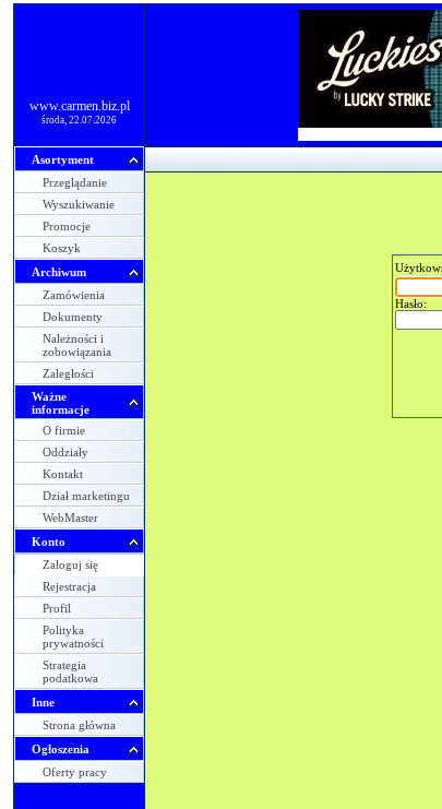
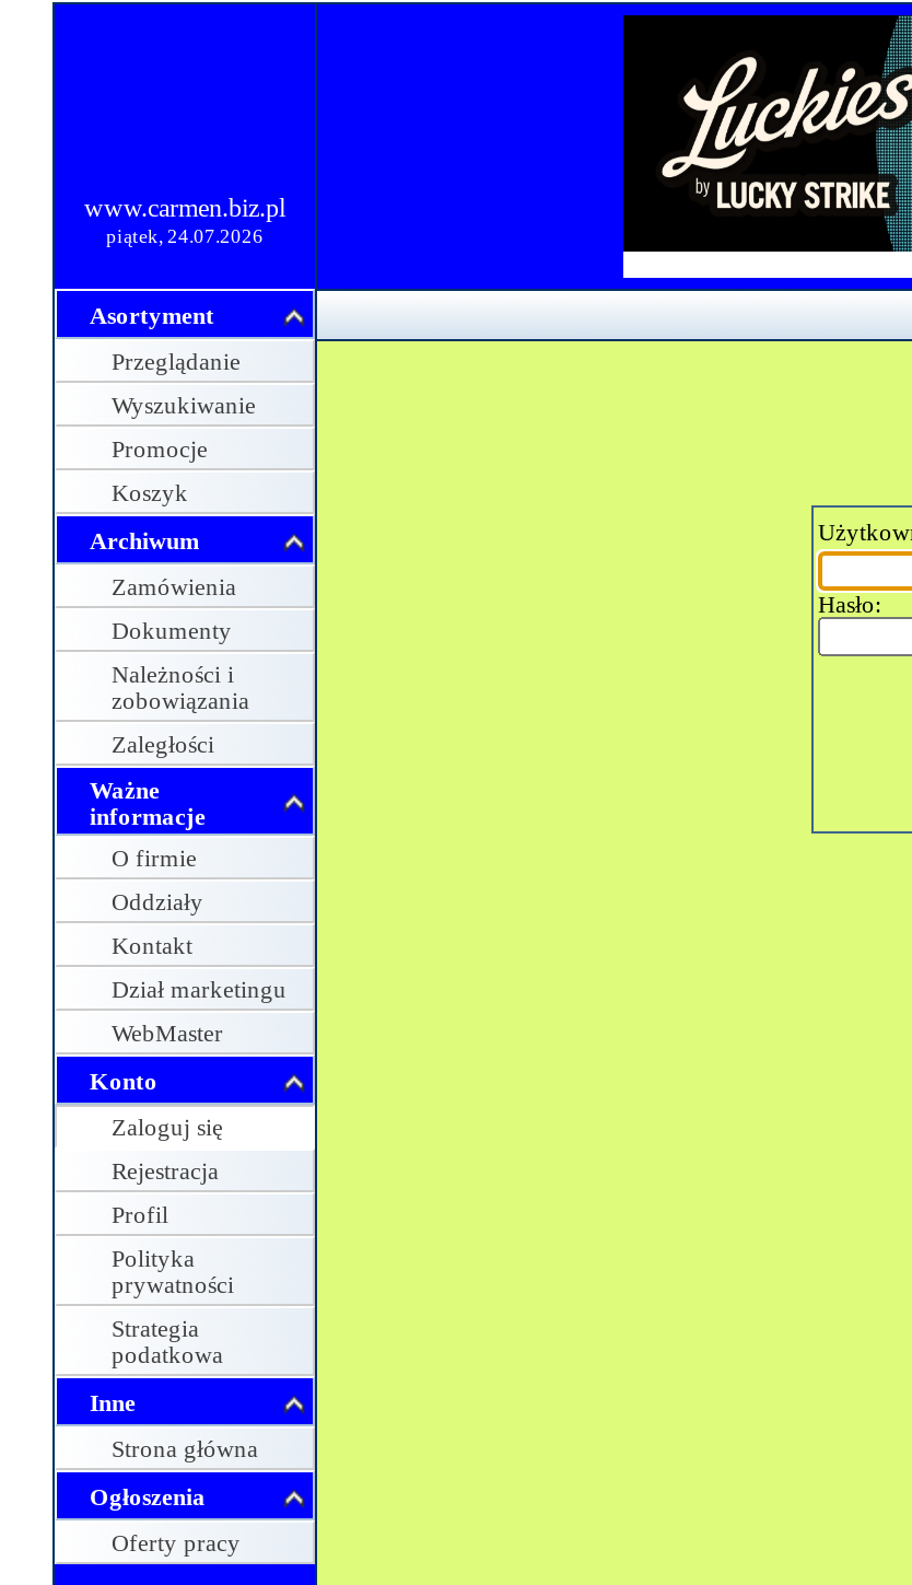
- środa, 22.07.2026
+ piątek, 24.07.2026
